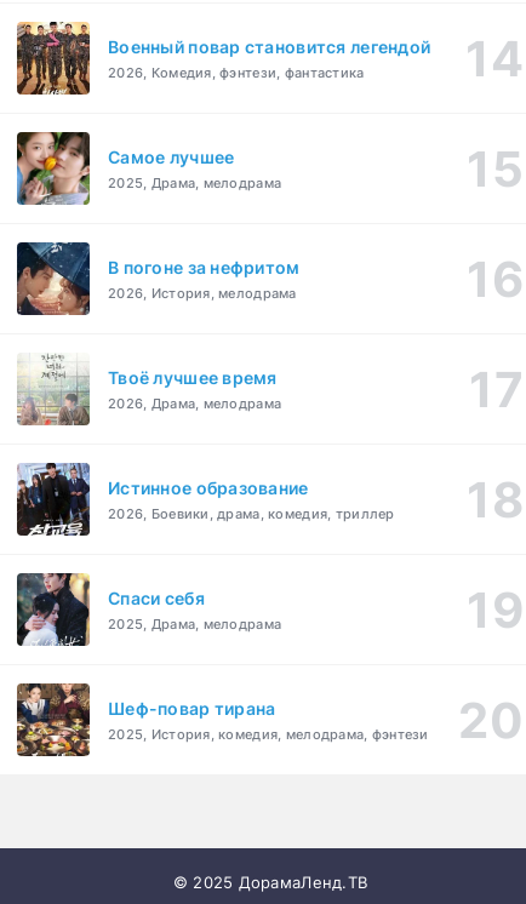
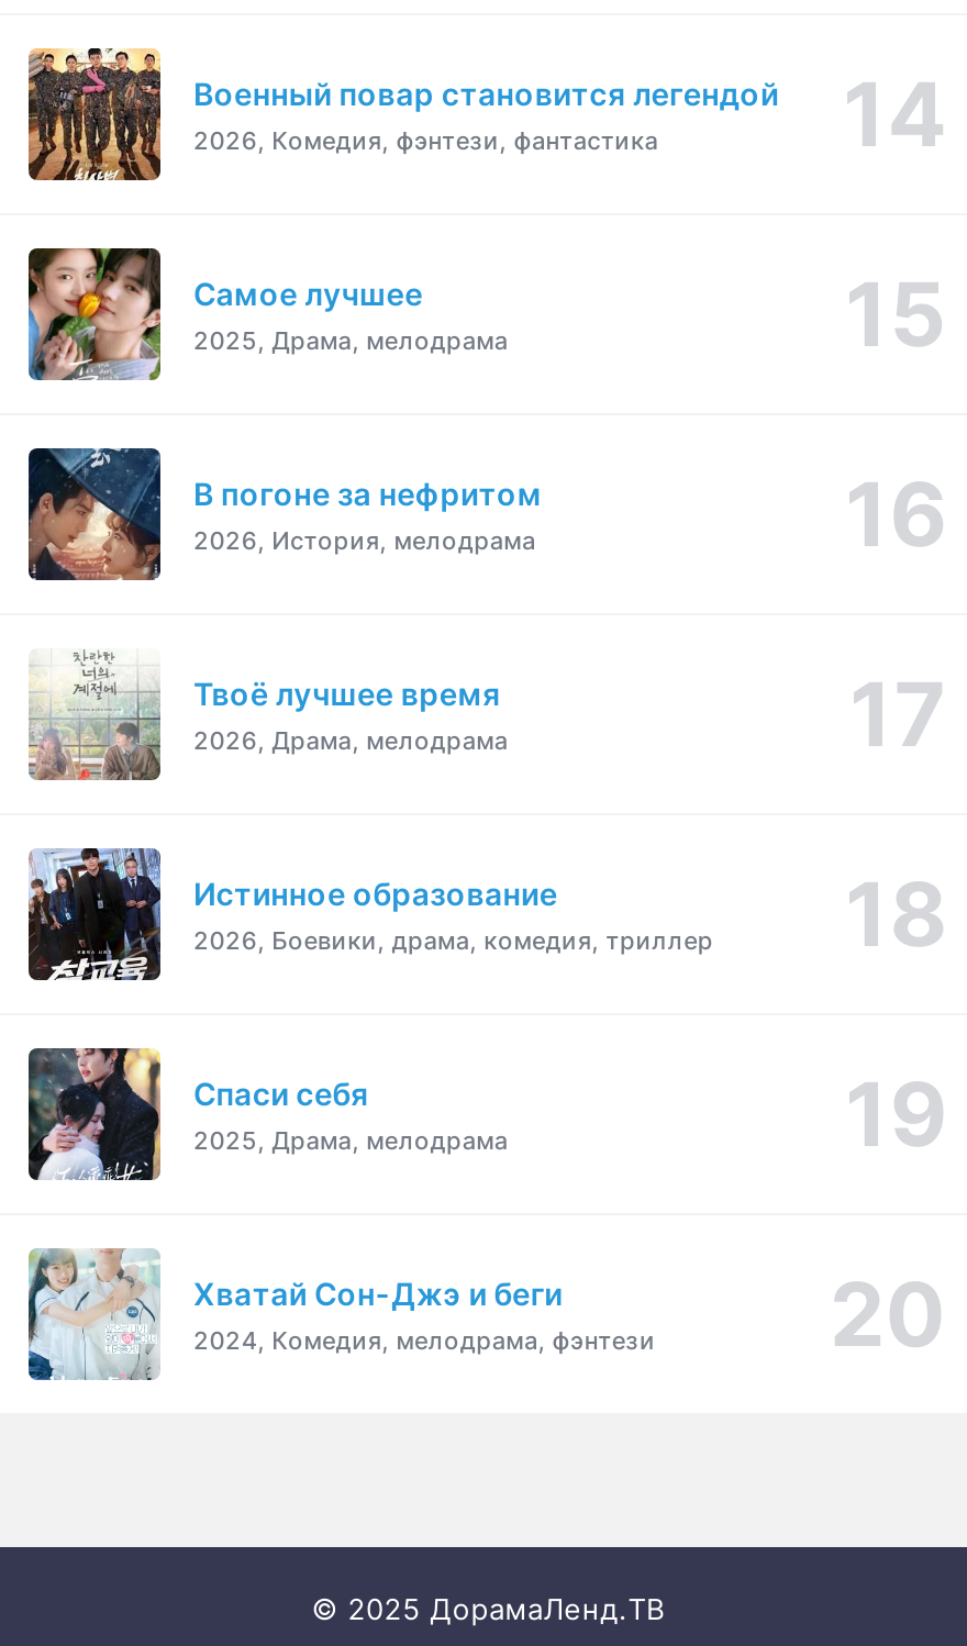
- [image]
- Шеф-повар тирана
- 2025, История, комедия, мелодрама, фэнтези
+ [image]
+ Хватай Сон-Джэ и беги
+ 2024, Комедия, мелодрама, фэнтези
